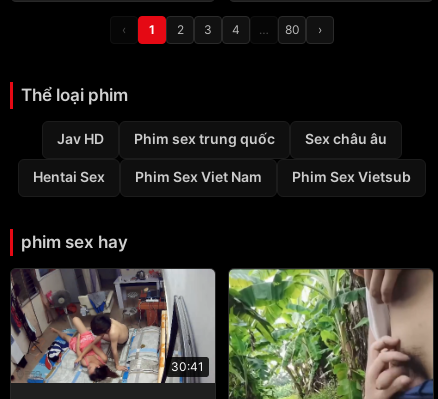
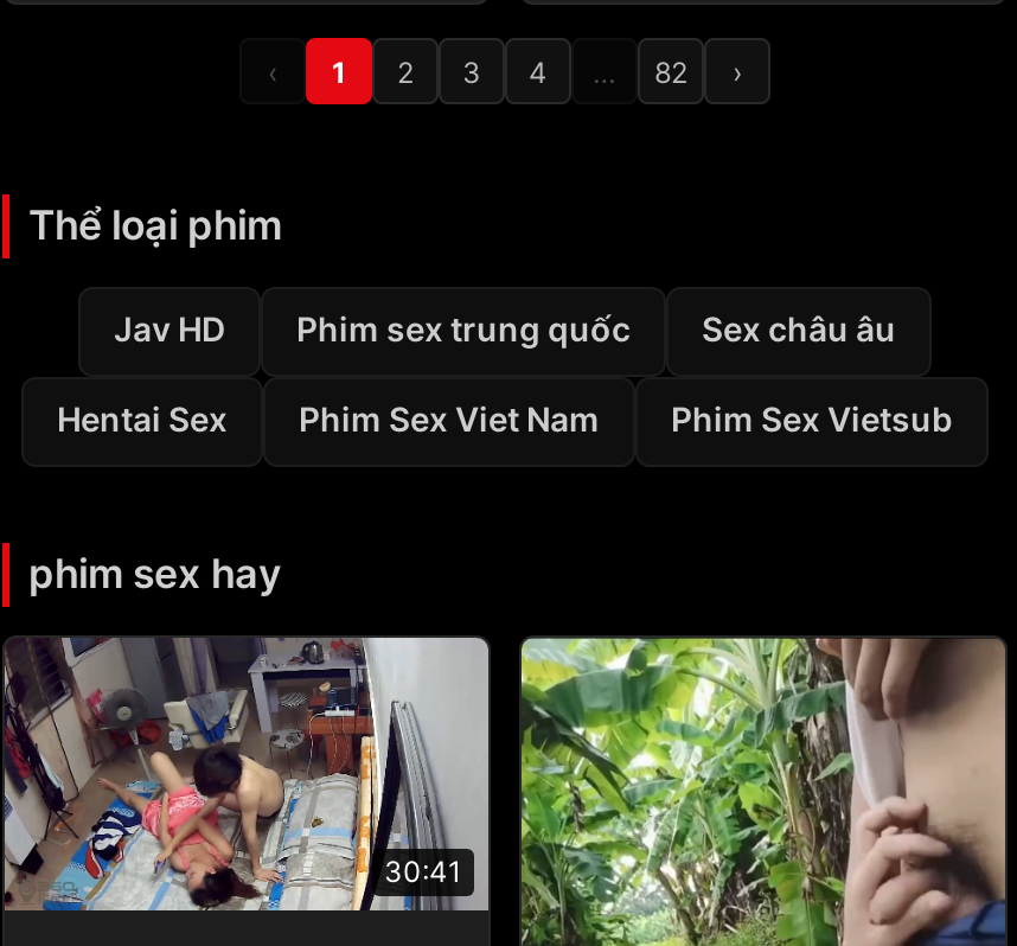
- 80
+ 82
